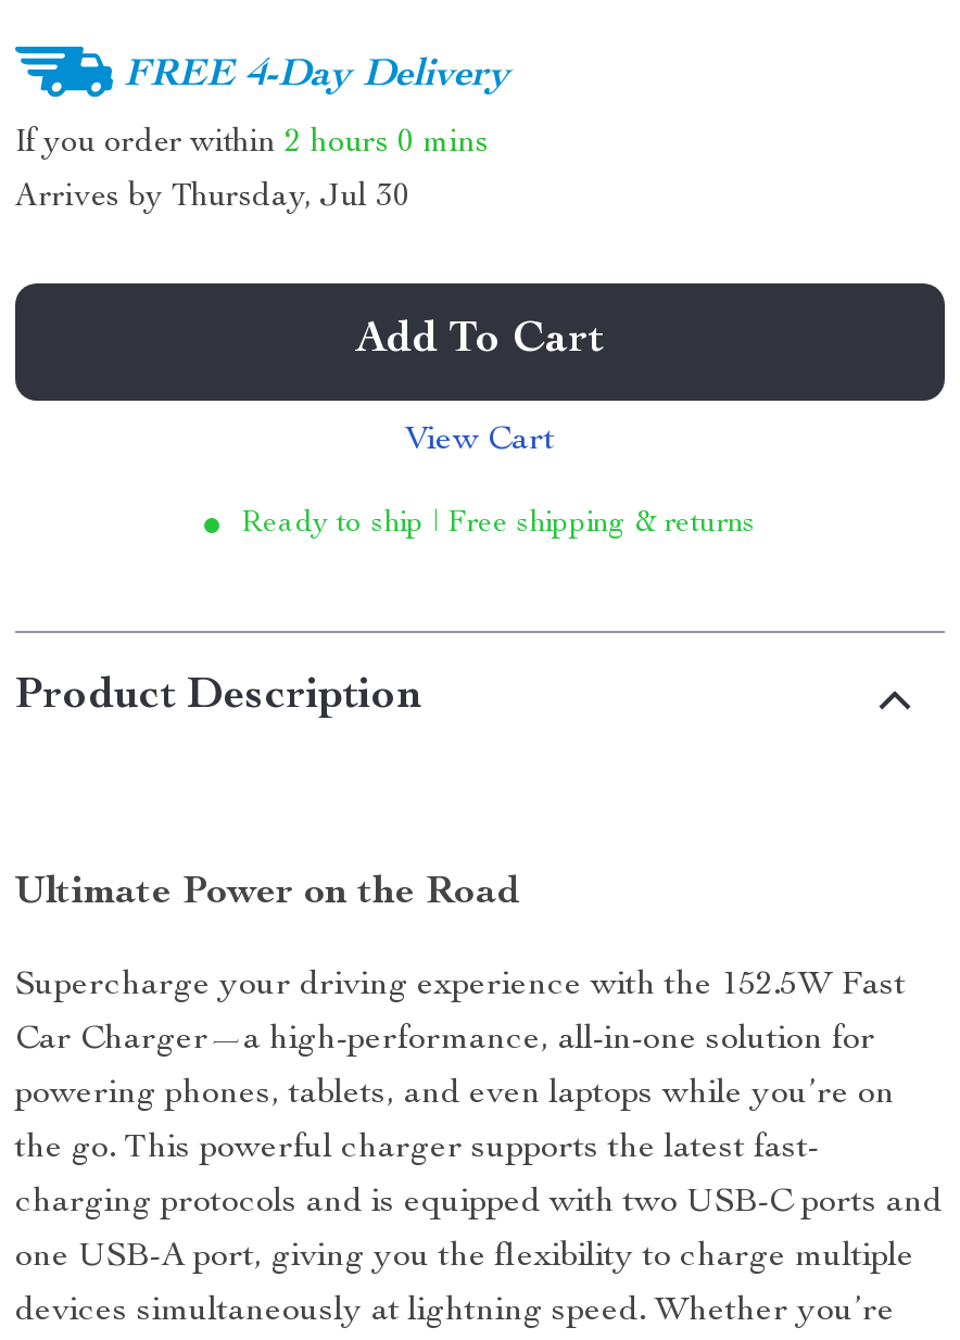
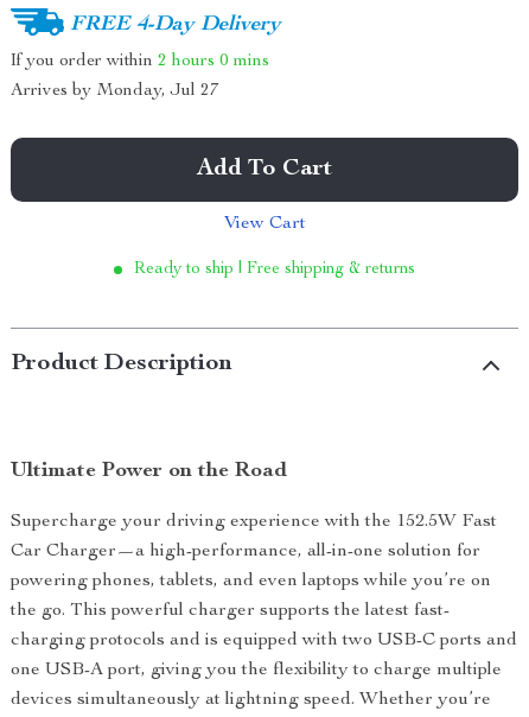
- Arrives by Thursday, Jul 30
+ Arrives by Monday, Jul 27
